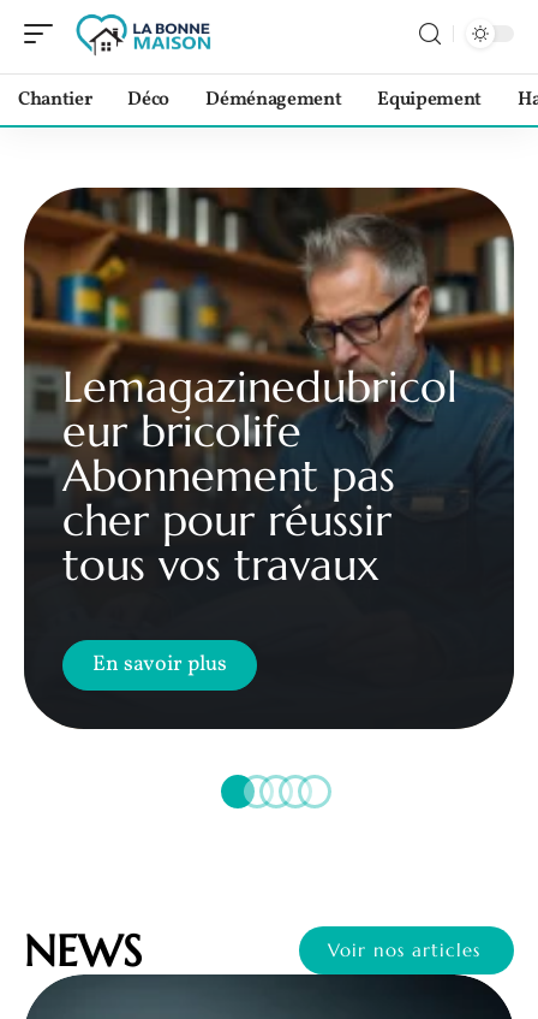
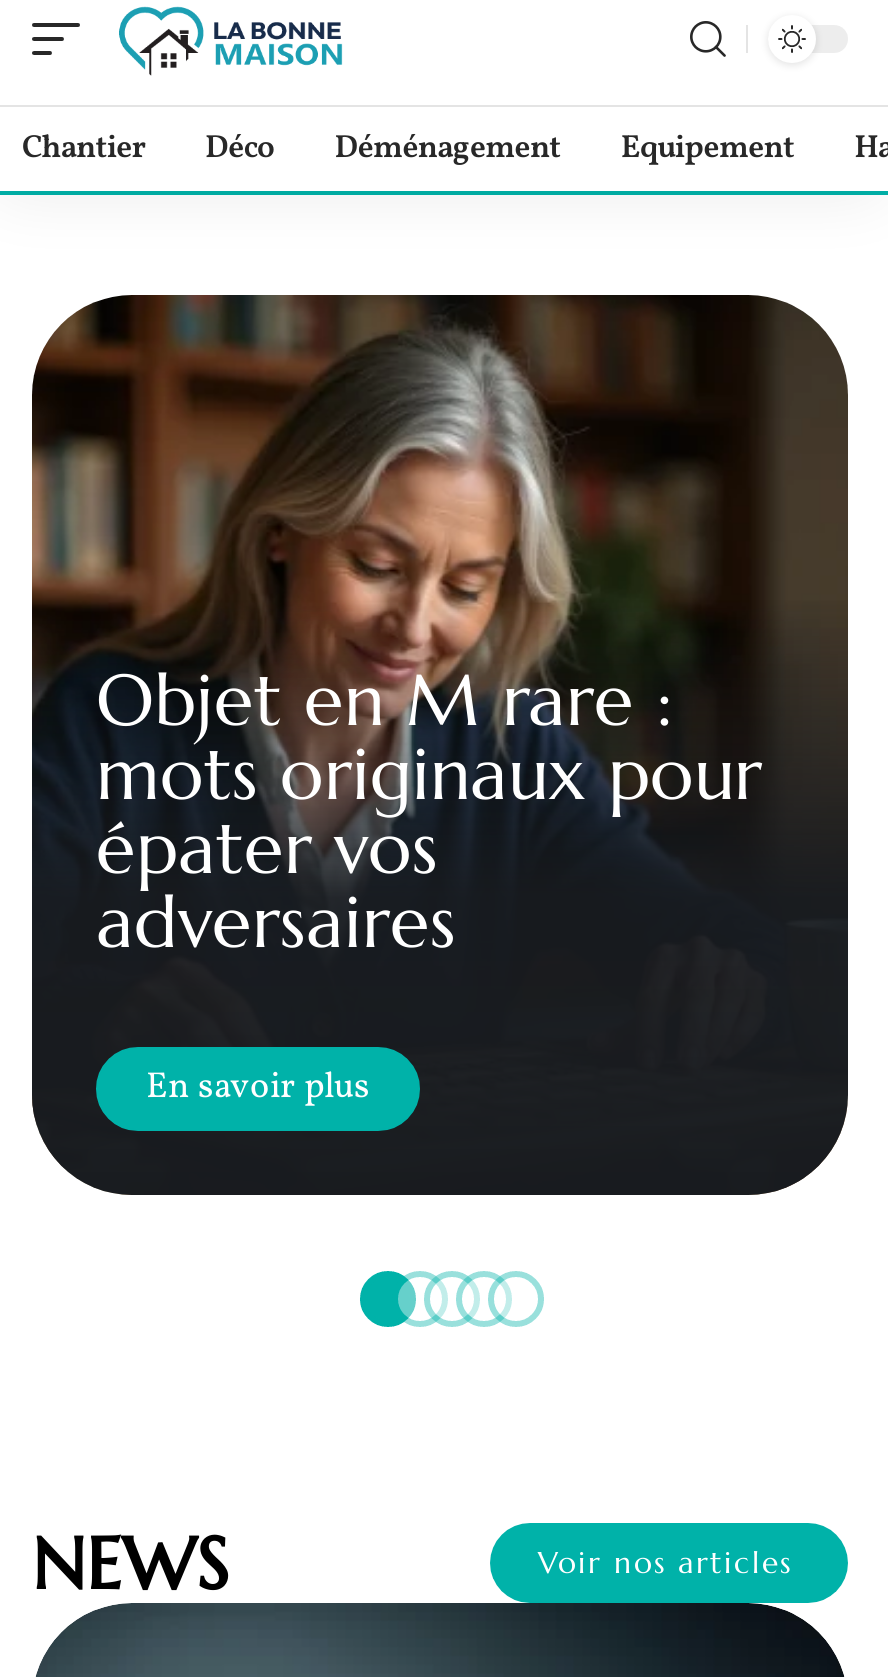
- [image]
- Lemagazinedubricol
- eur bricolife
- Abonnement pas
- cher pour réussir
- tous vos travaux
+ [image]
+ Objet en M rare :
+ mots originaux pour
+ épater vos
+ adversaires
